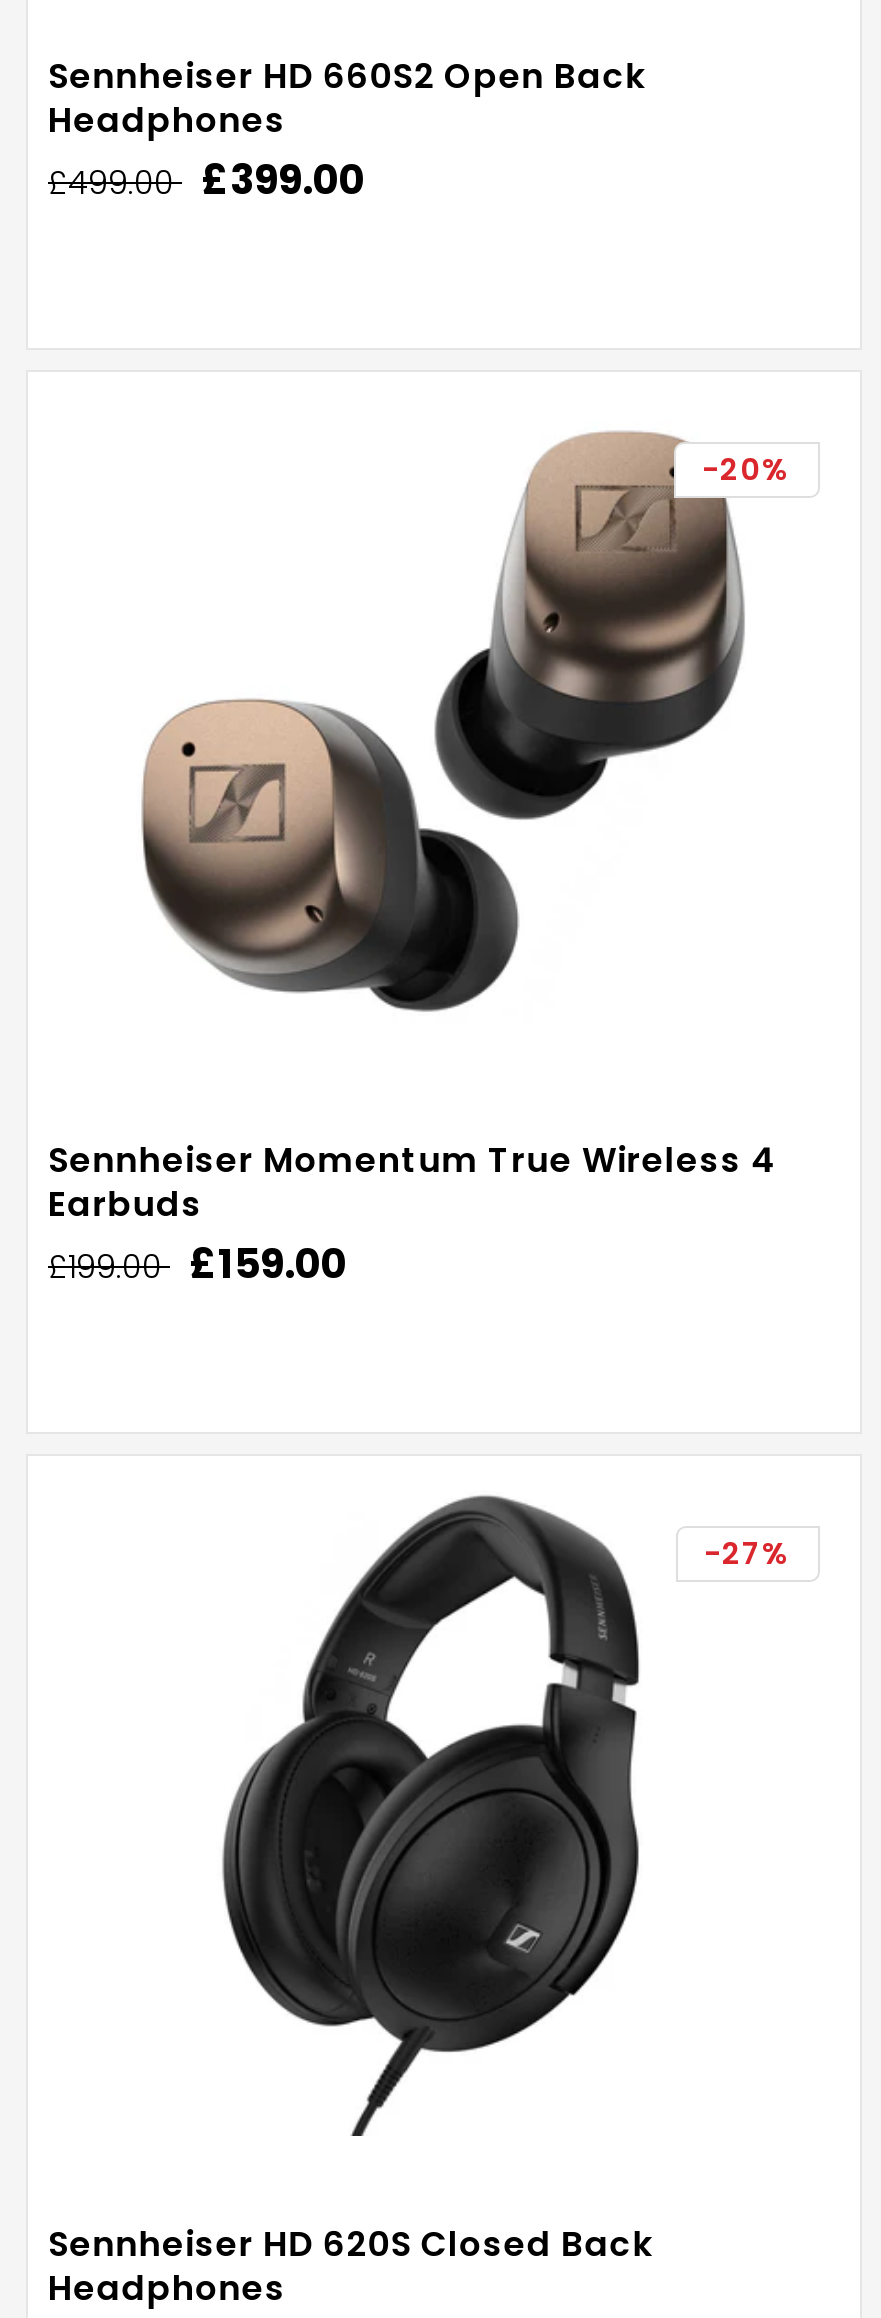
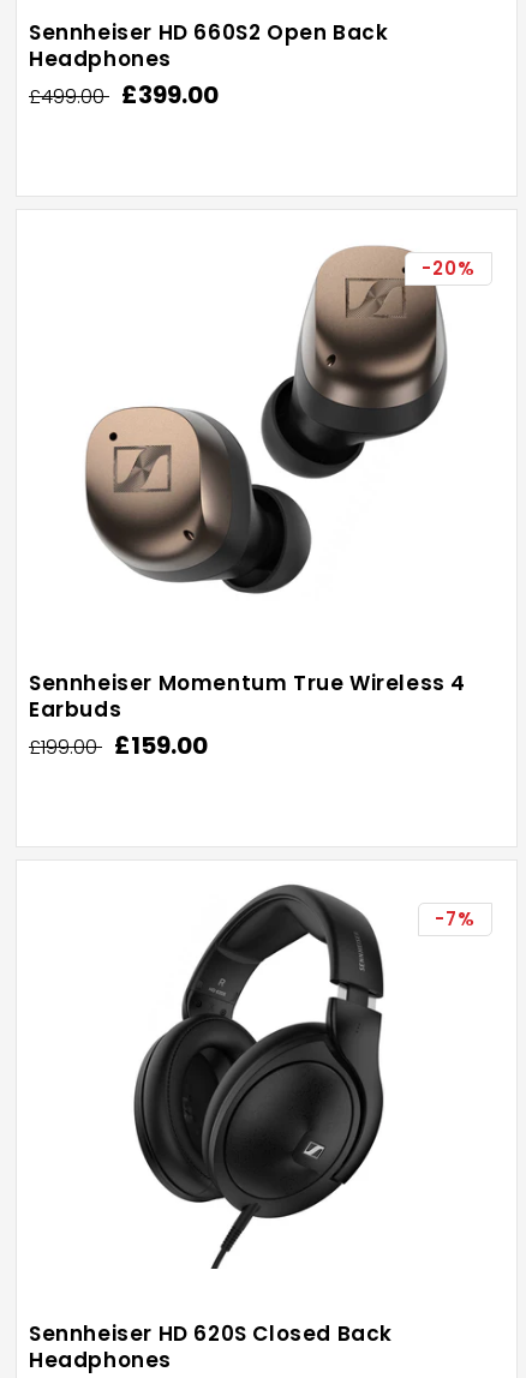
- -27%
+ -7%
